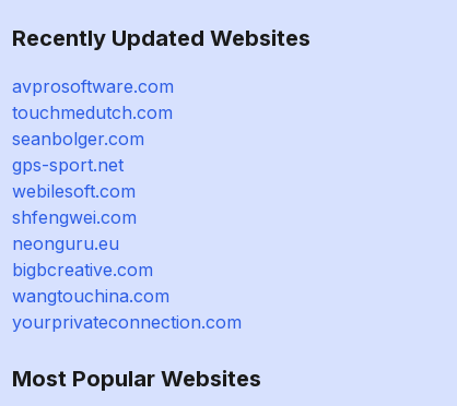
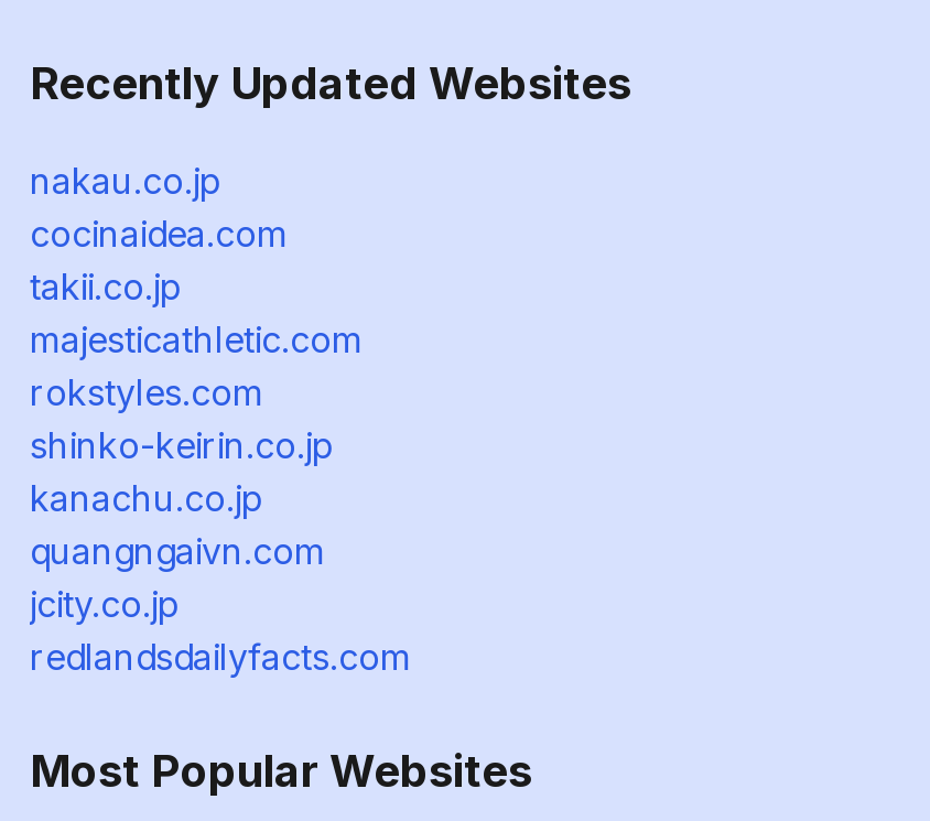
- avprosoftware.com
- touchmedutch.com
- seanbolger.com
- gps-sport.net
- webilesoft.com
- shfengwei.com
- neonguru.eu
- bigbcreative.com
- wangtouchina.com
- yourprivateconnection.com
+ nakau.co.jp
+ cocinaidea.com
+ takii.co.jp
+ majesticathletic.com
+ rokstyles.com
+ shinko-keirin.co.jp
+ kanachu.co.jp
+ quangngaivn.com
+ jcity.co.jp
+ redlandsdailyfacts.com
